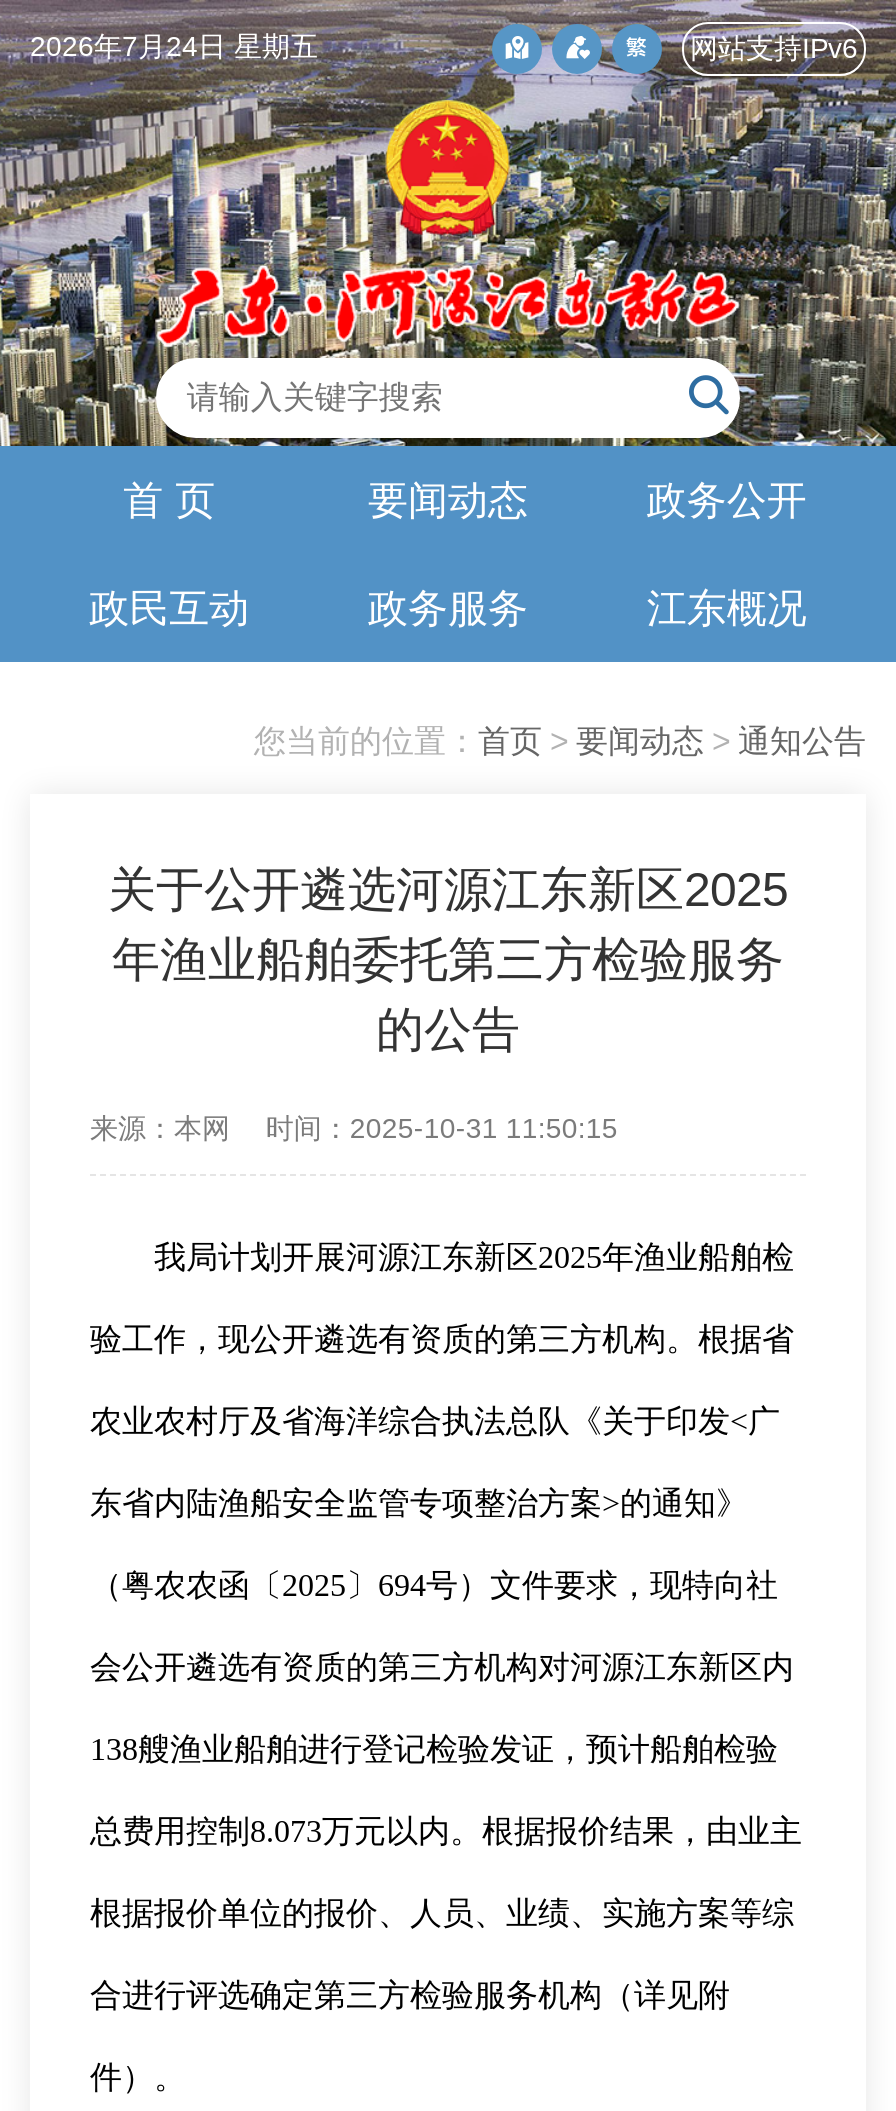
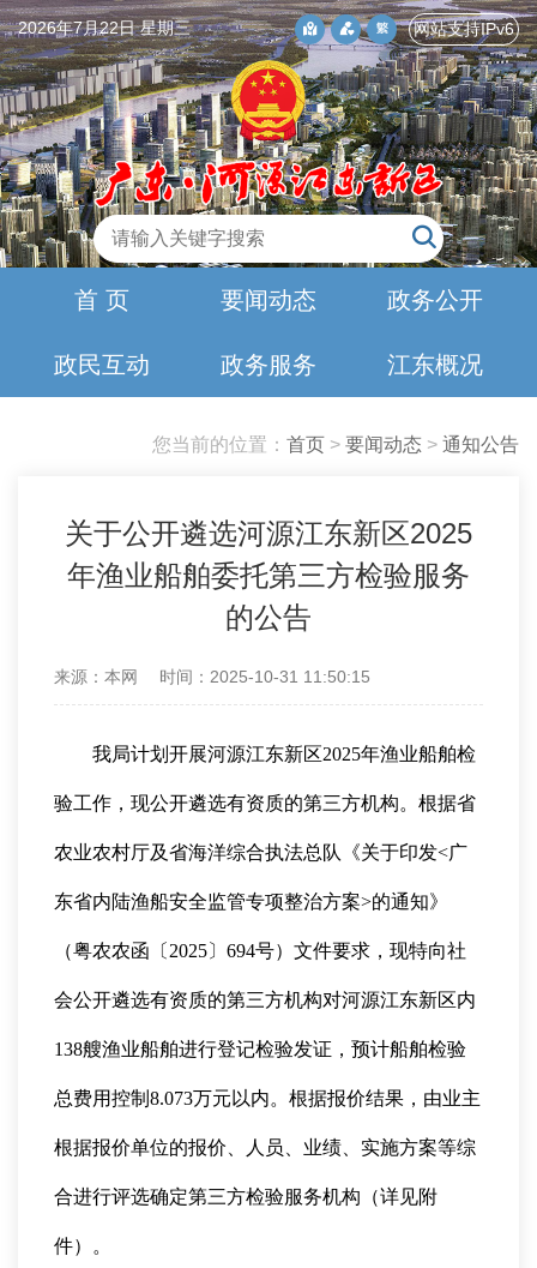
- 2026年7月24日 星期五
+ 2026年7月22日 星期三
